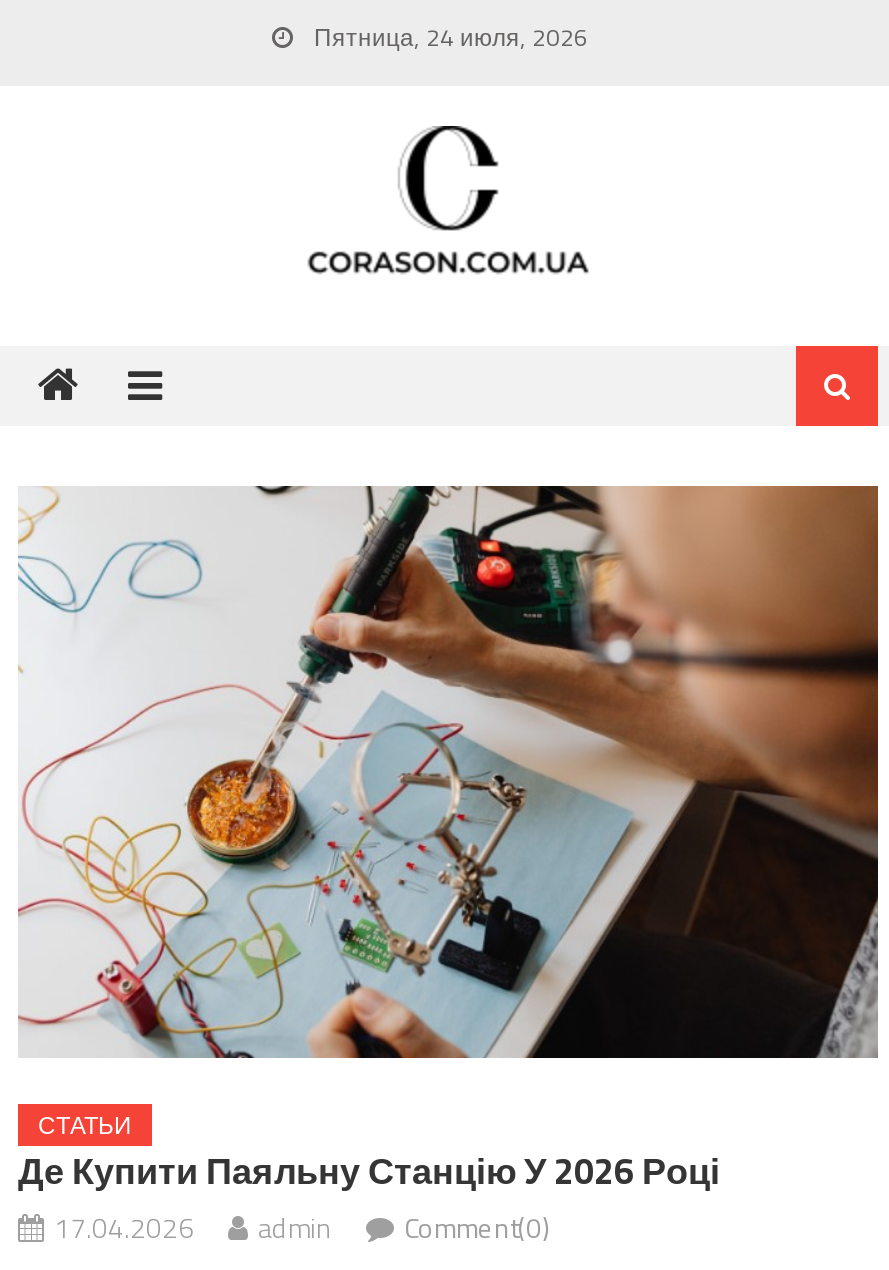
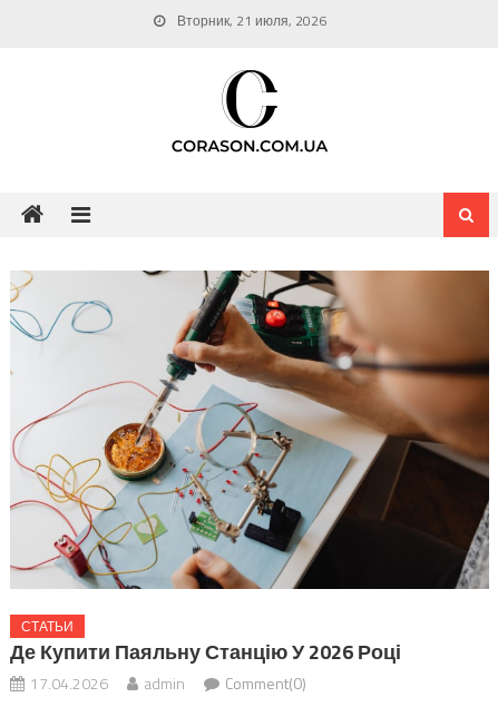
- Пятница, 24 июля, 2026
+ Вторник, 21 июля, 2026
